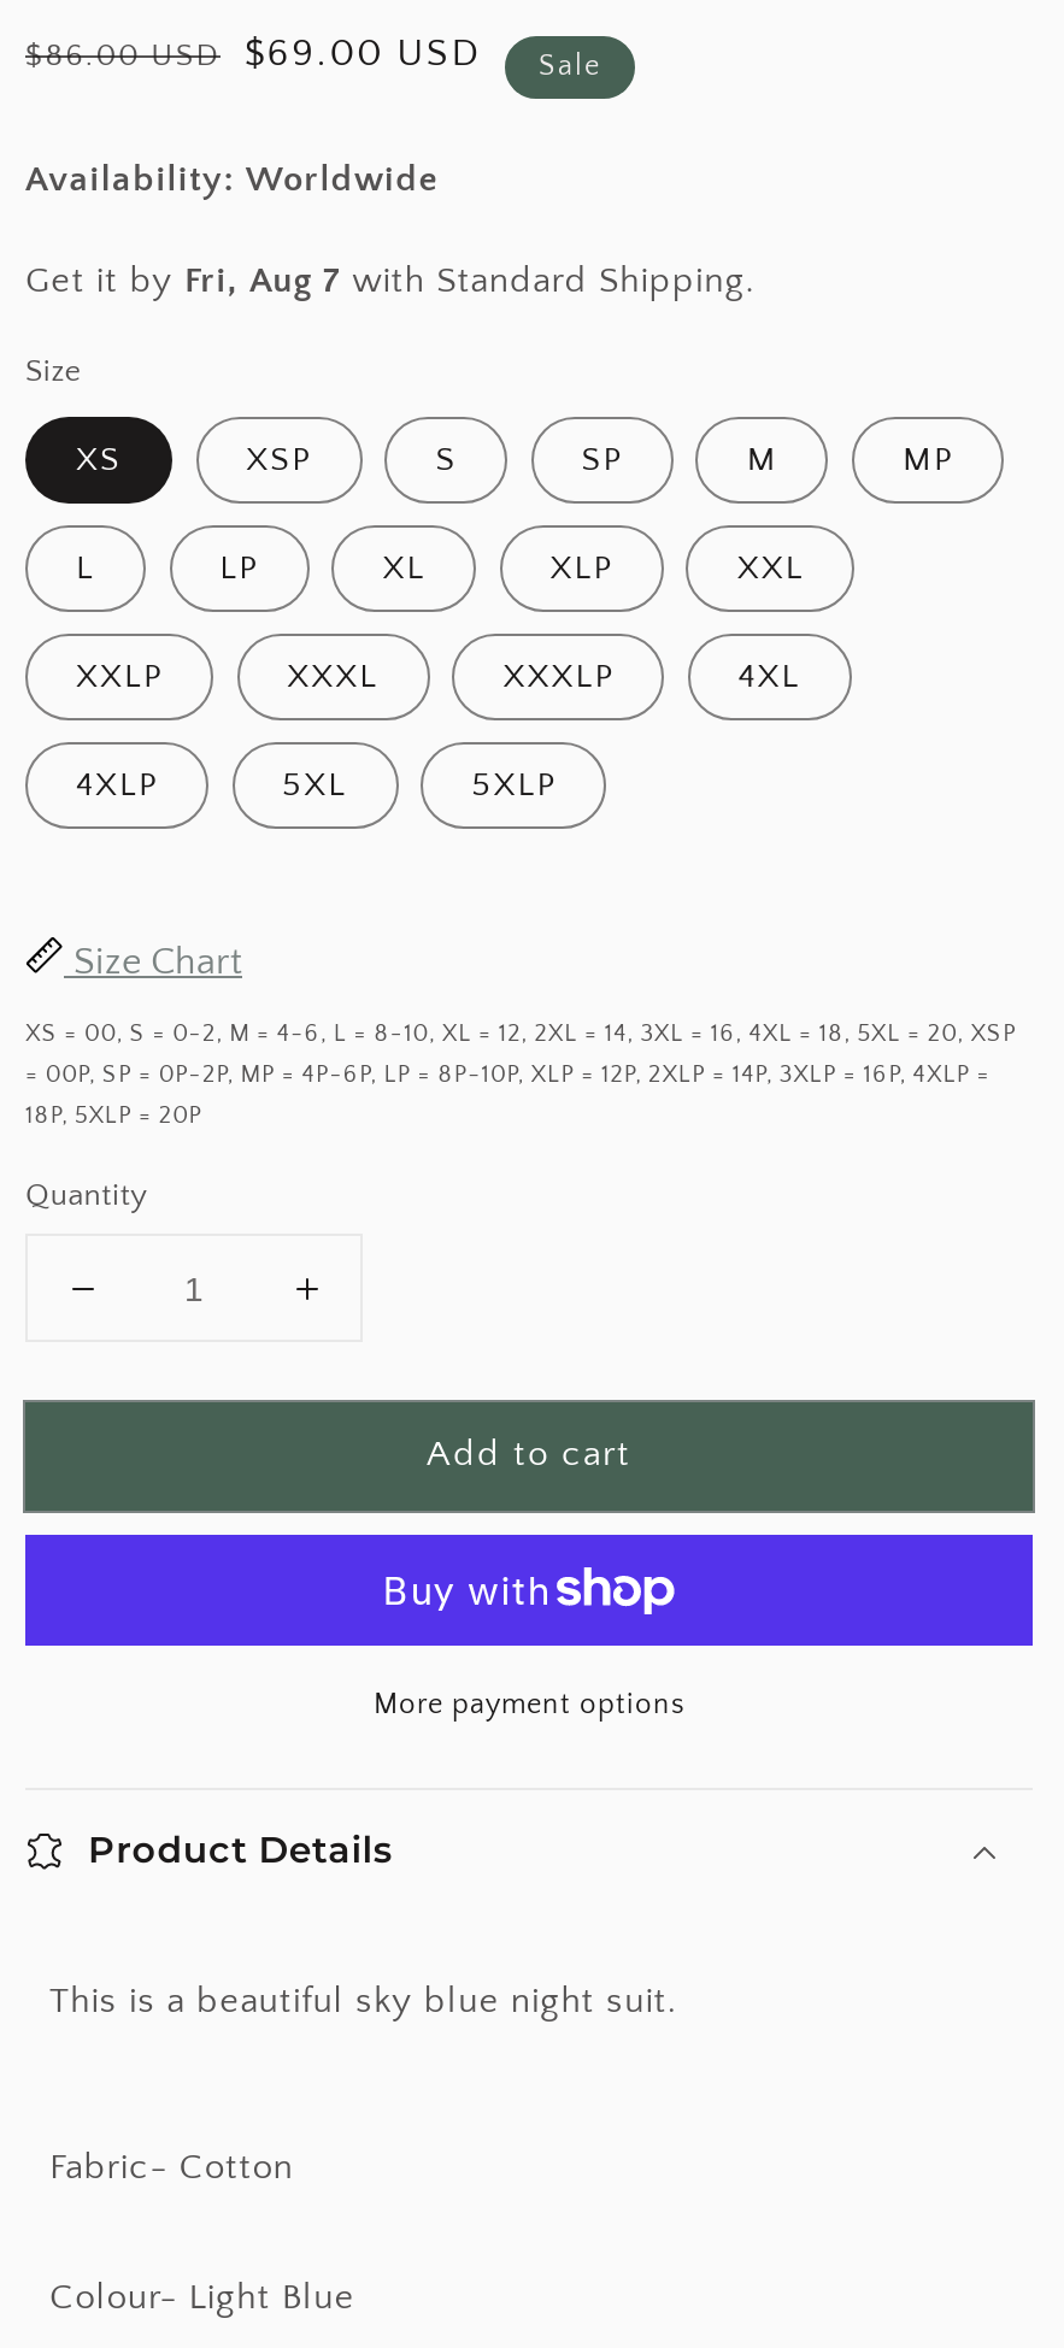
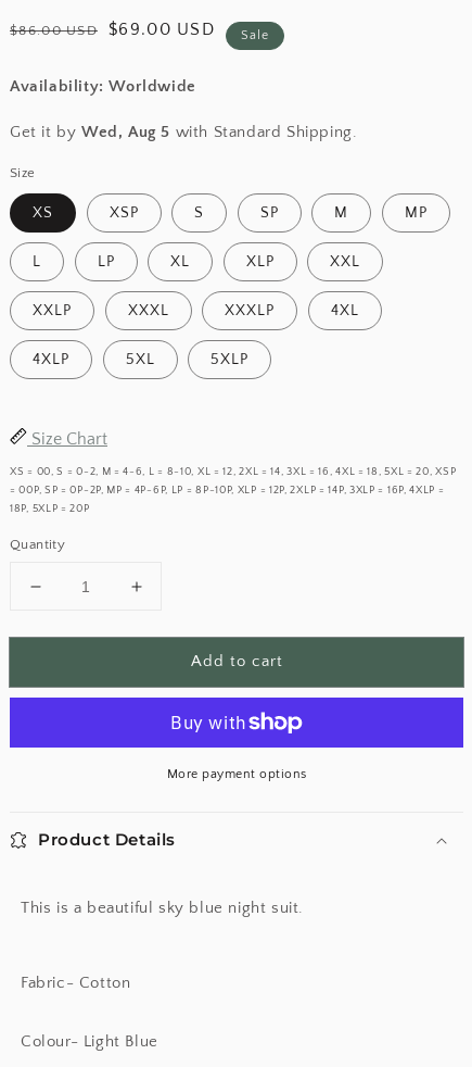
- Get it by Fri, Aug 7 with Standard Shipping.
+ Get it by Wed, Aug 5 with Standard Shipping.
